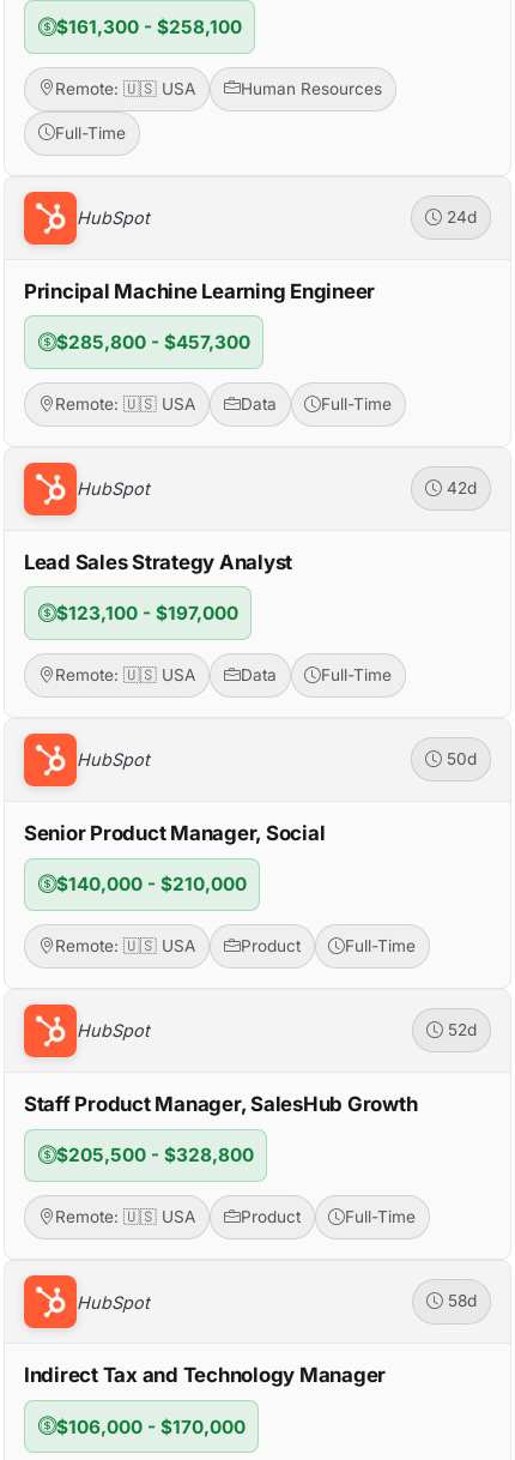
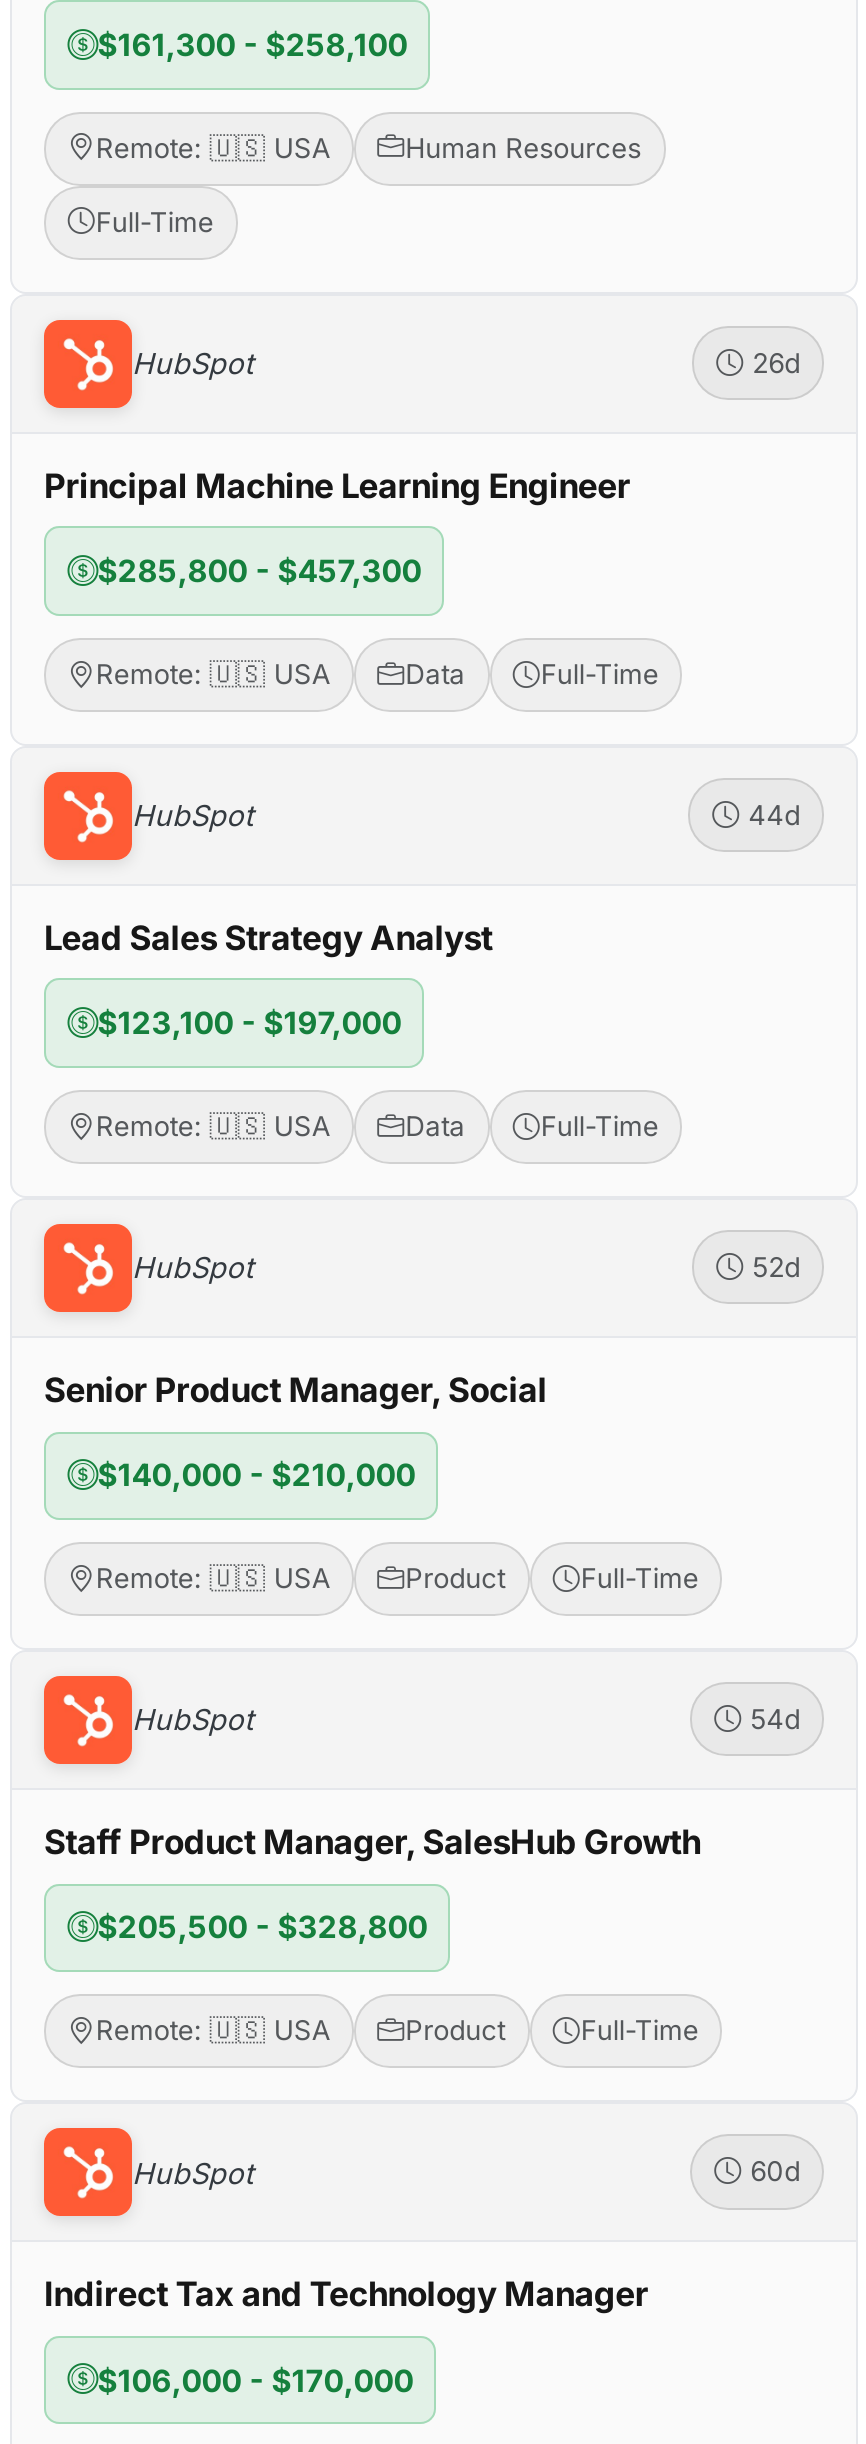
- 24d
+ 26d

- 42d
+ 44d

- 50d
+ 52d

- 52d
+ 54d

- 58d
+ 60d
